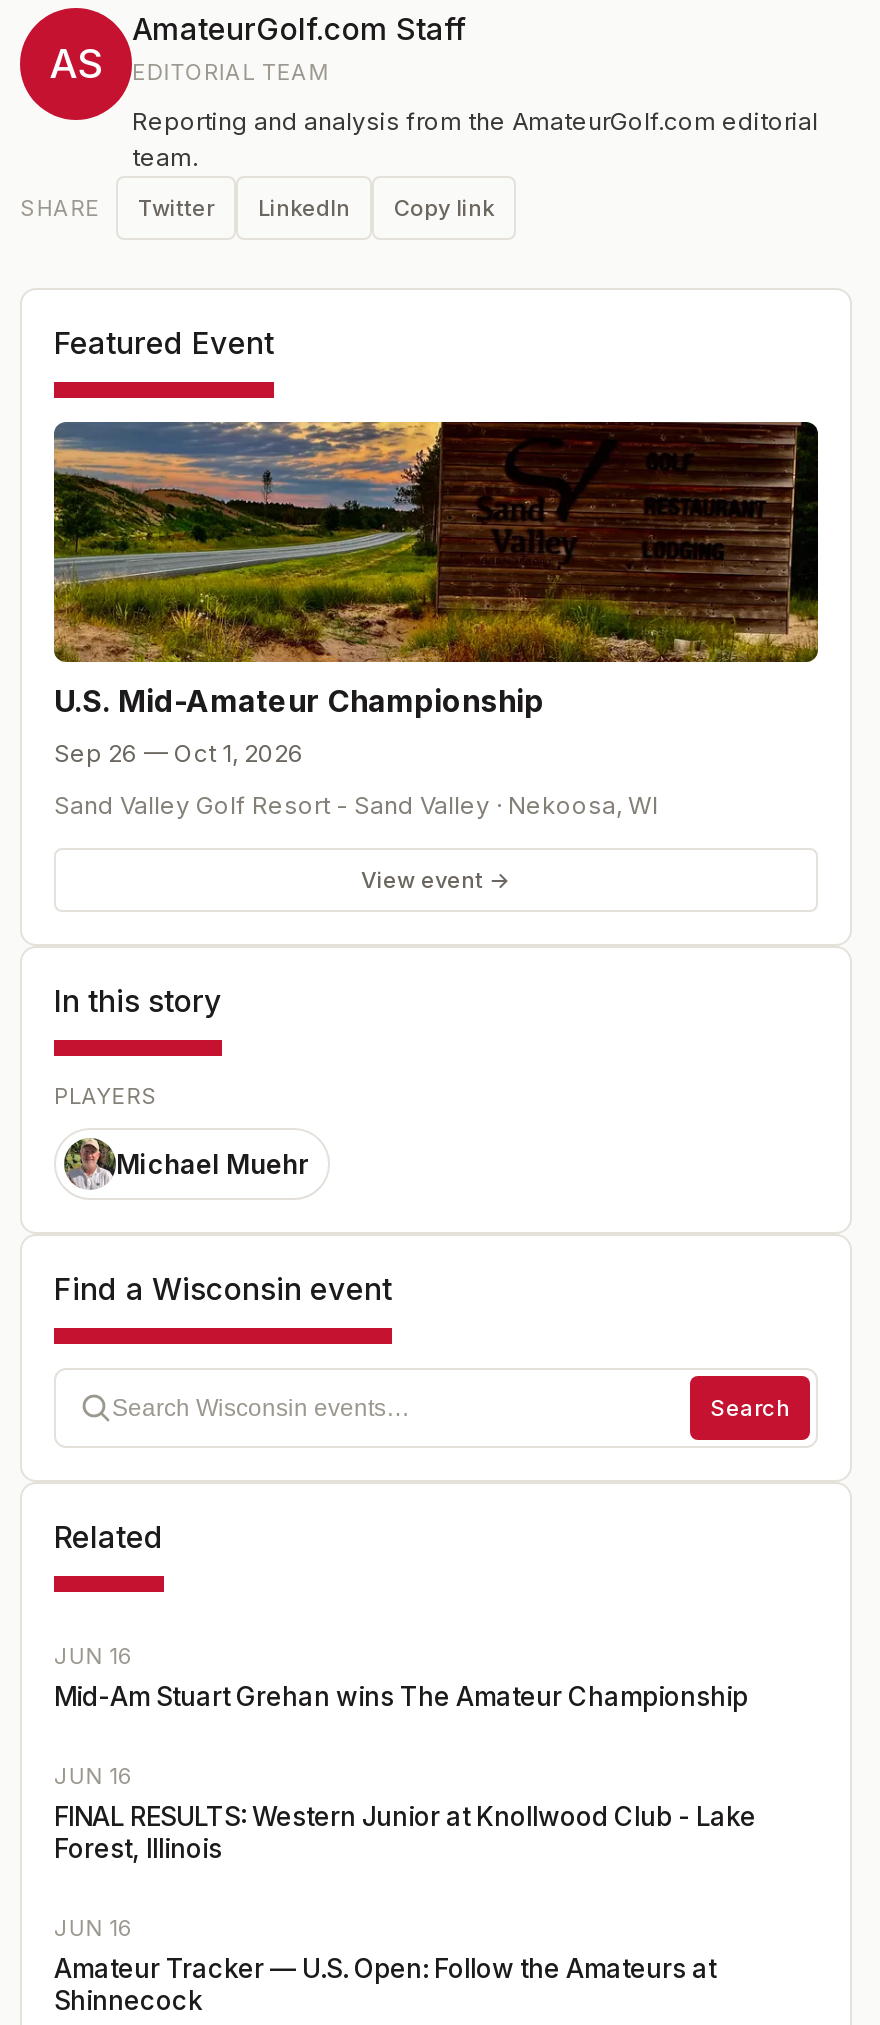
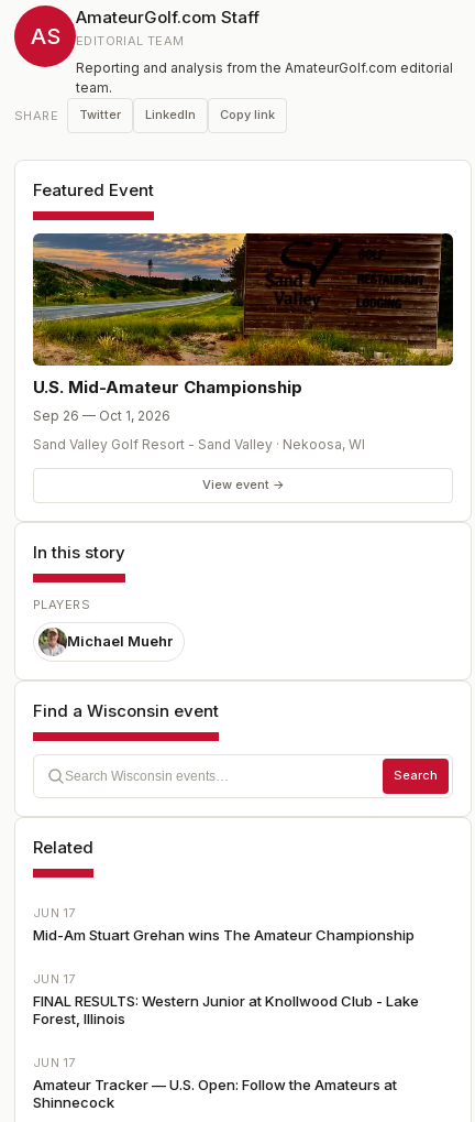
- JUN 16
+ JUN 17

- JUN 16
+ JUN 17

- JUN 16
+ JUN 17
